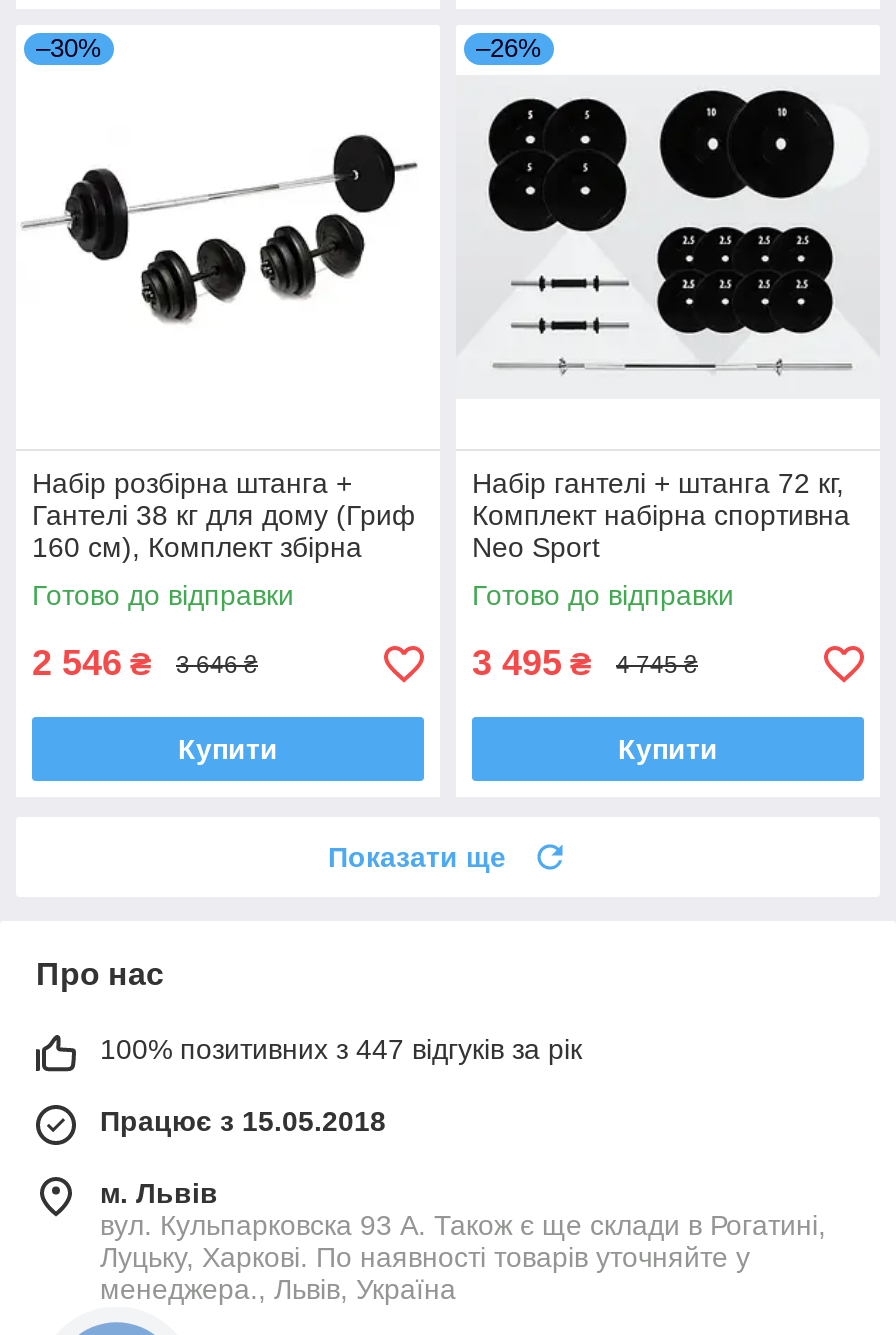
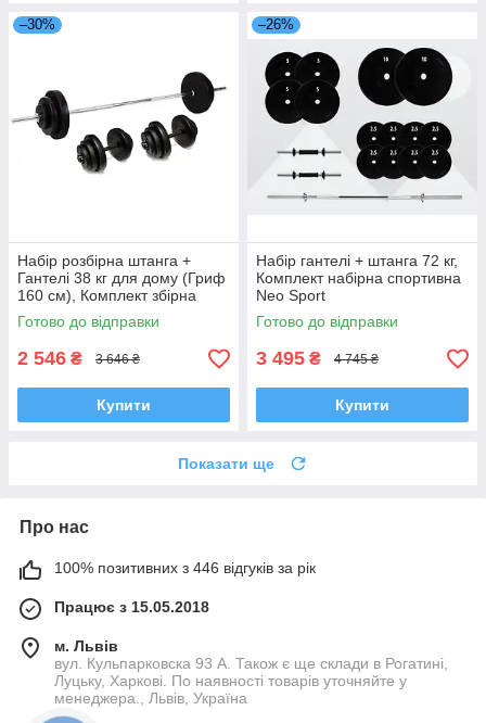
- 100% позитивних з 447 відгуків за рік
+ 100% позитивних з 446 відгуків за рік
